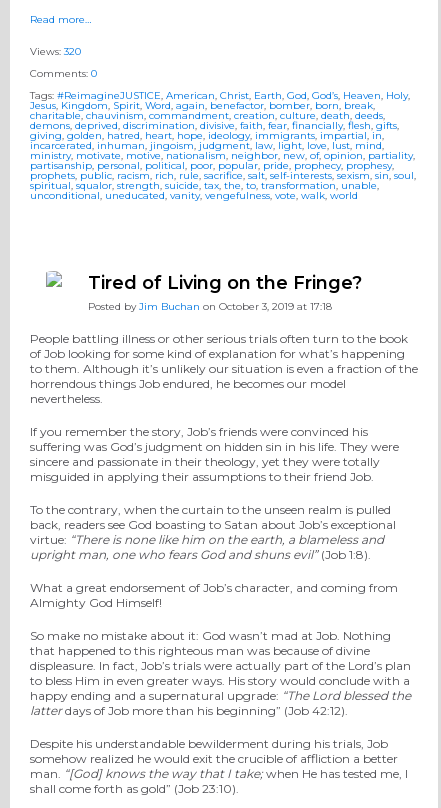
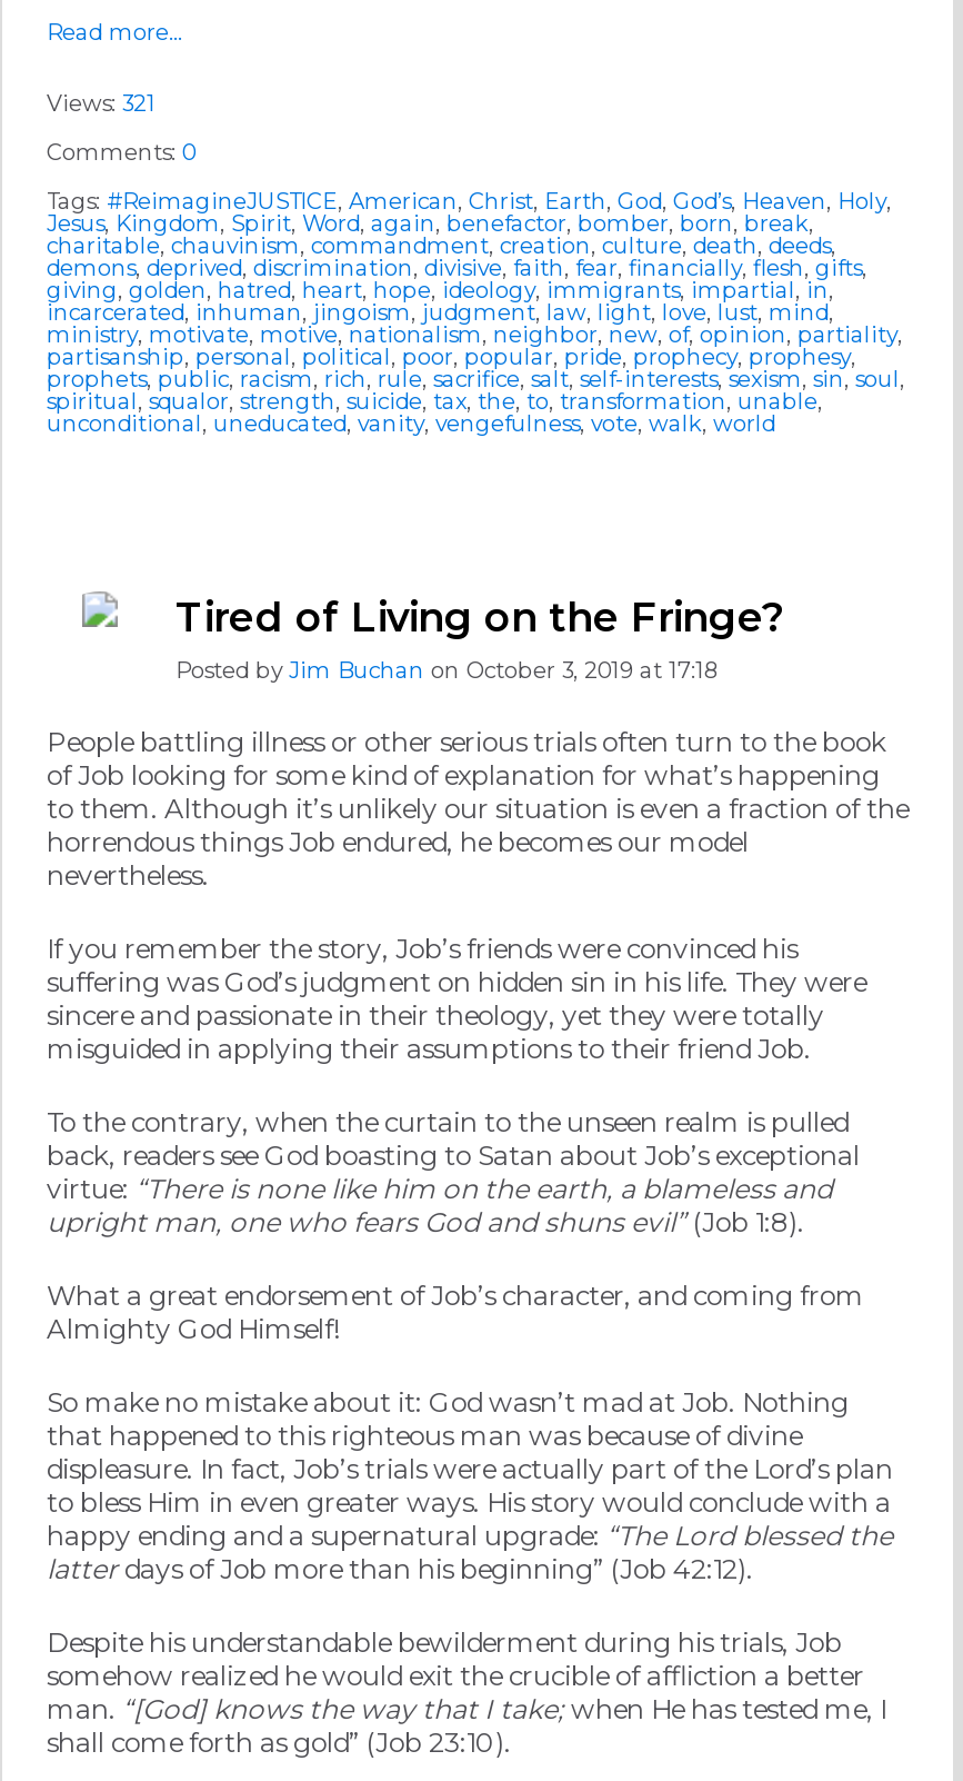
- Views: 320
+ Views: 321
